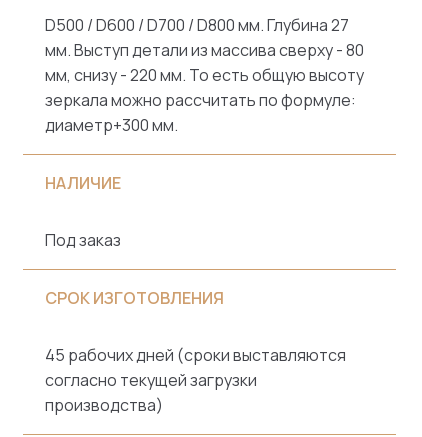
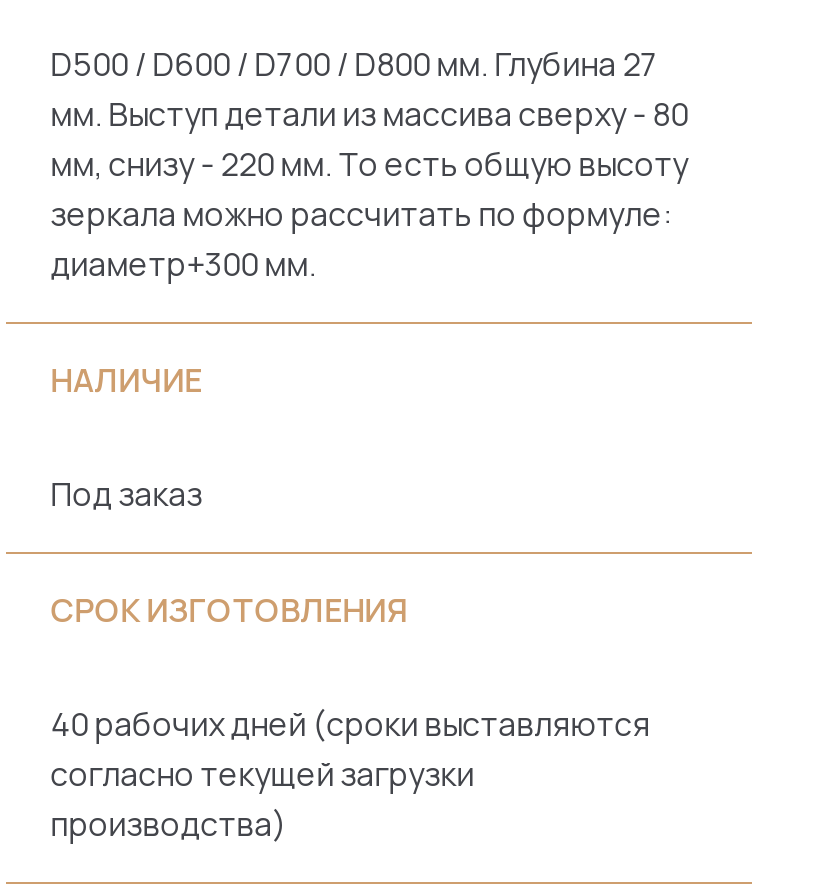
- 45 рабочих дней (сроки выставляются
+ 40 рабочих дней (сроки выставляются
